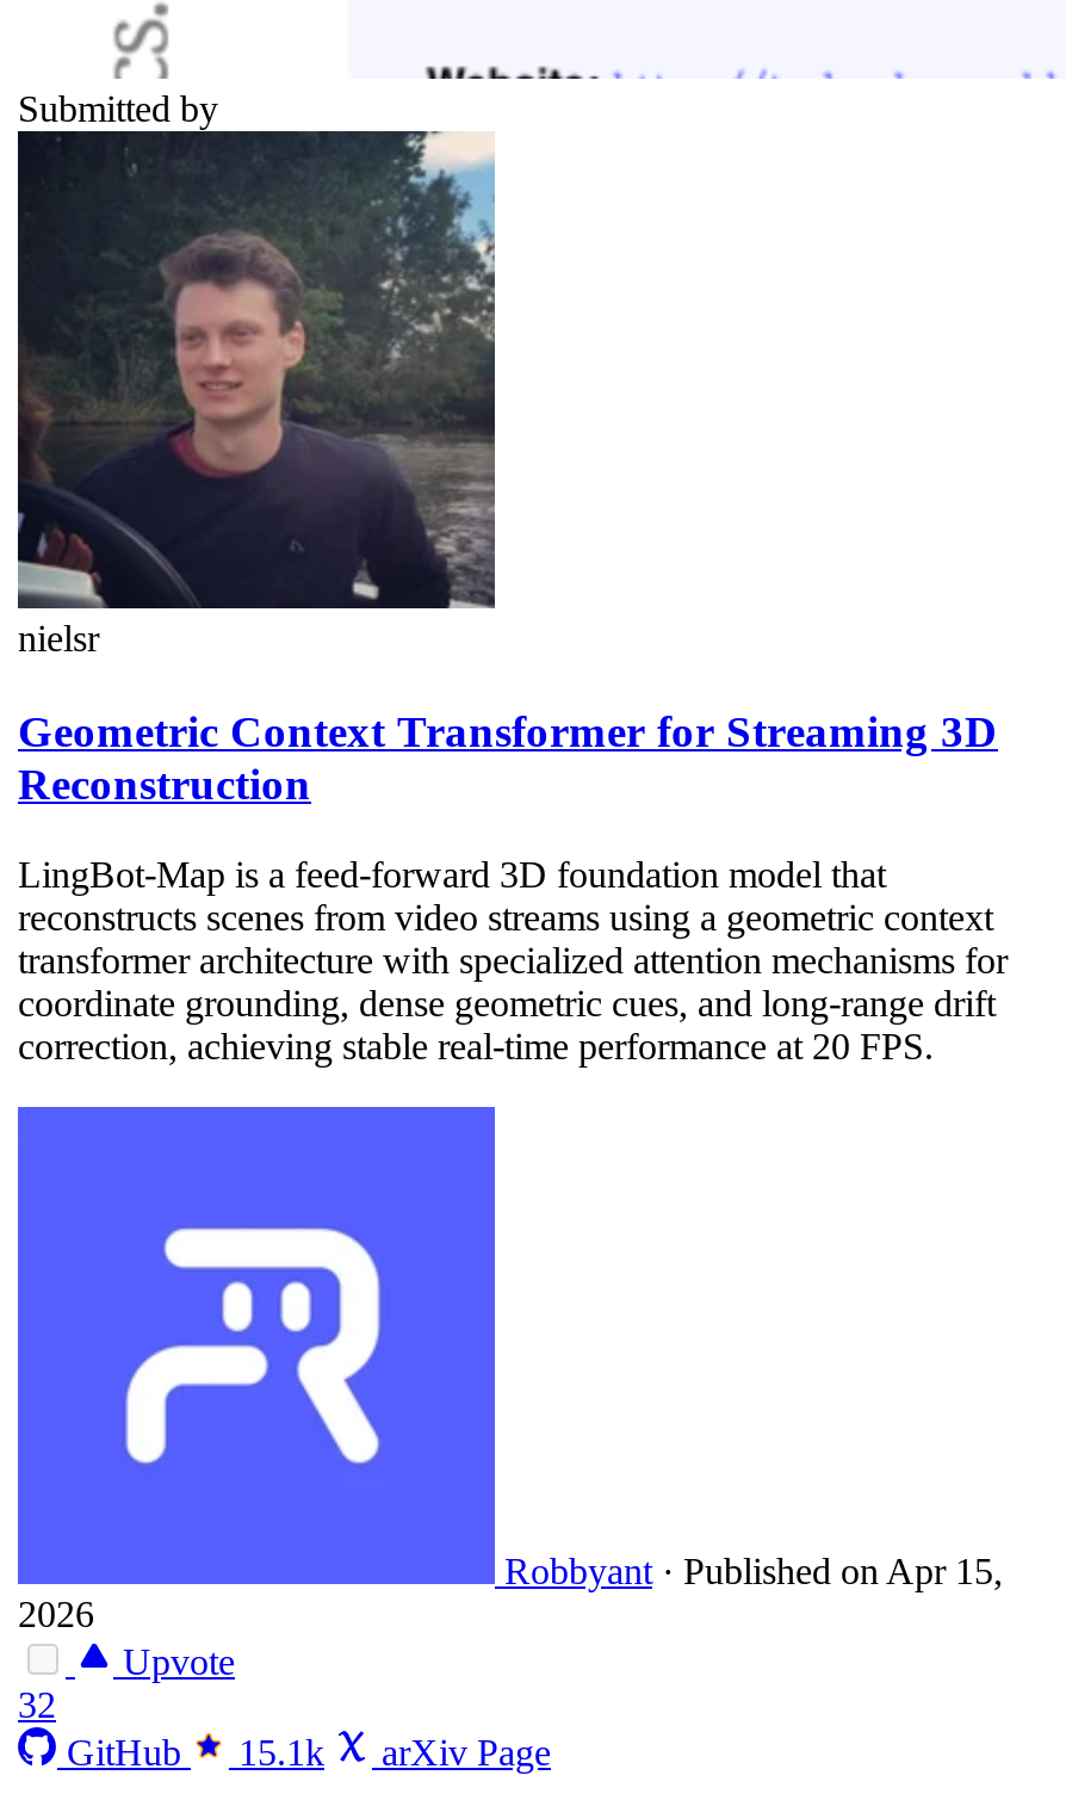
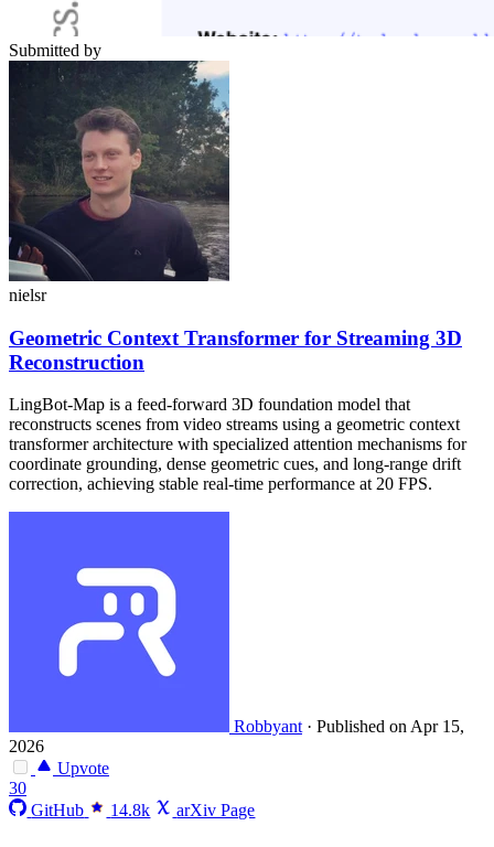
- 32
+ 30

- GitHub 15.1k arXiv Page
+ GitHub 14.8k arXiv Page
